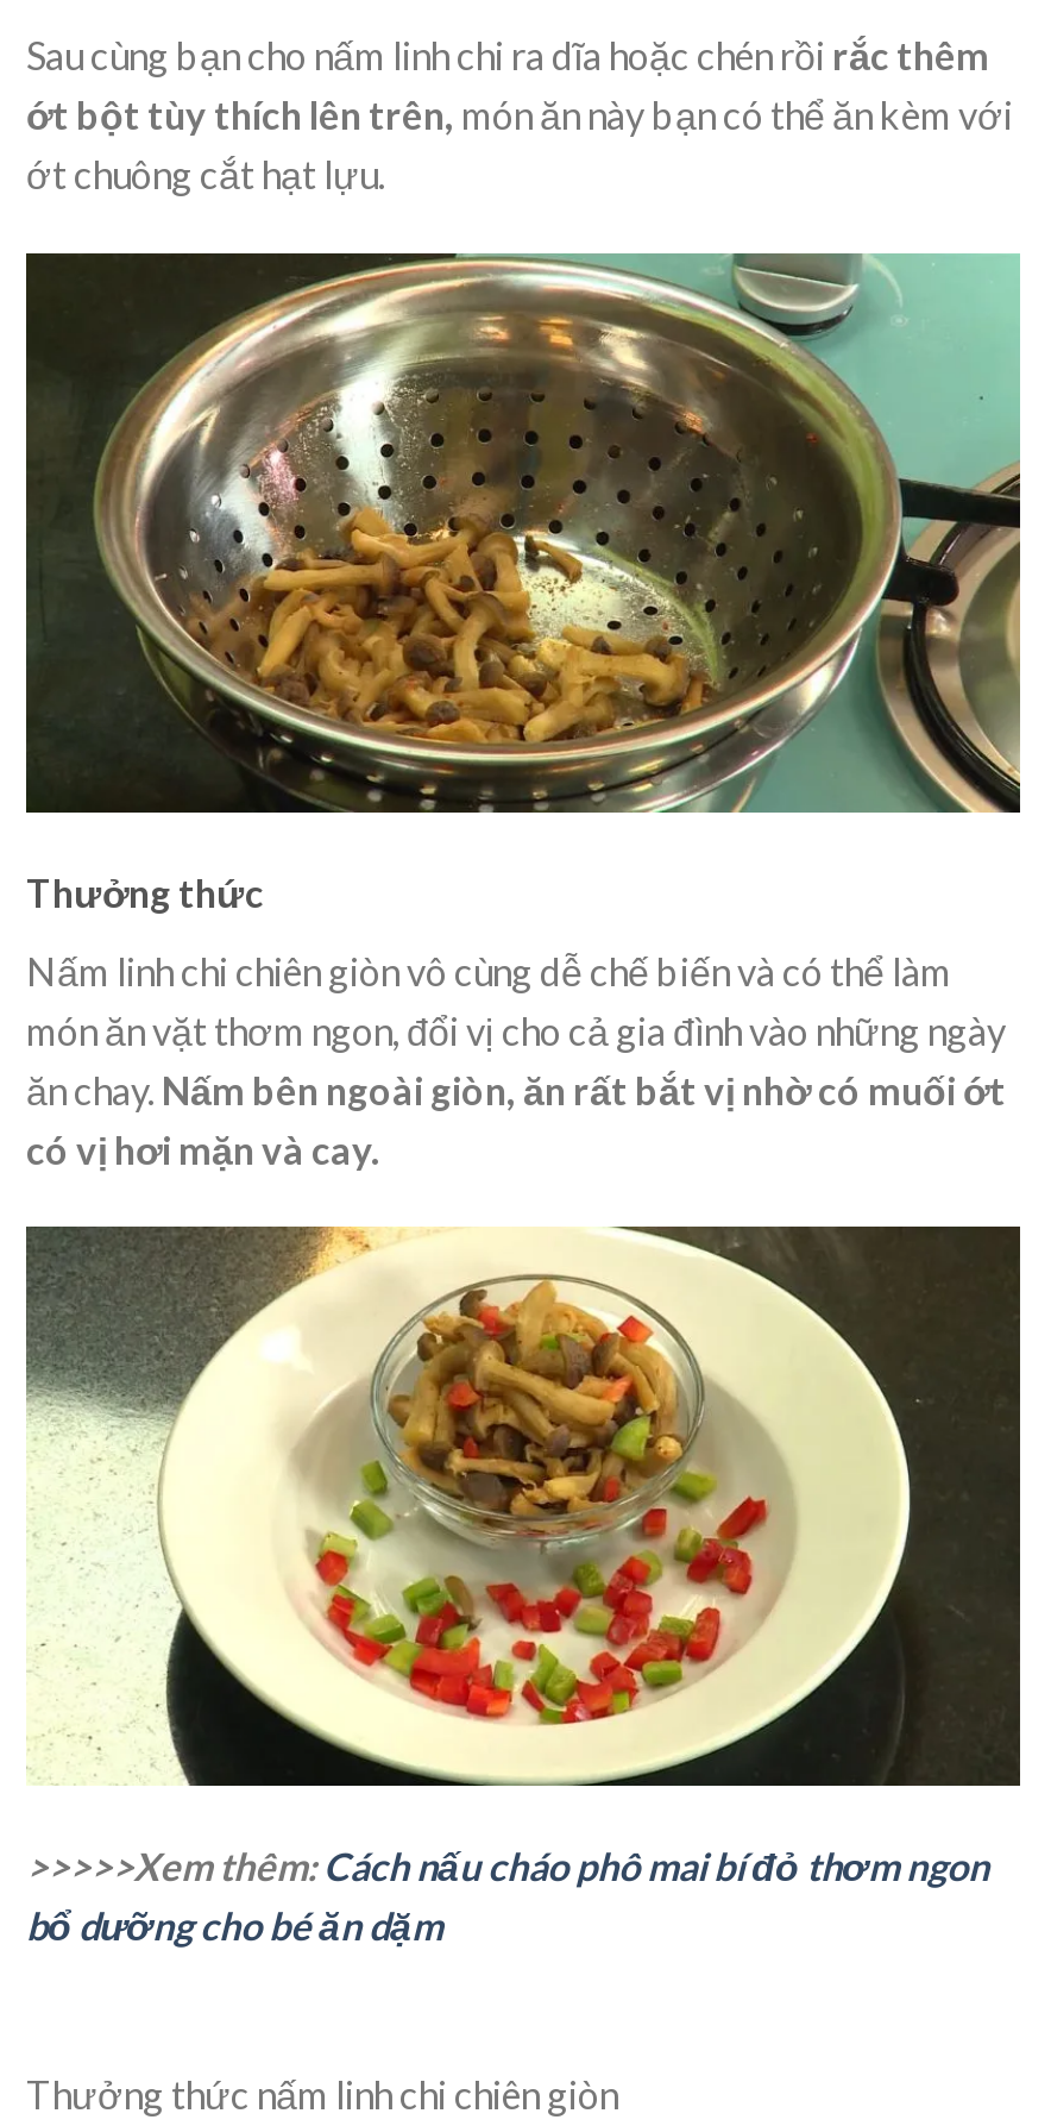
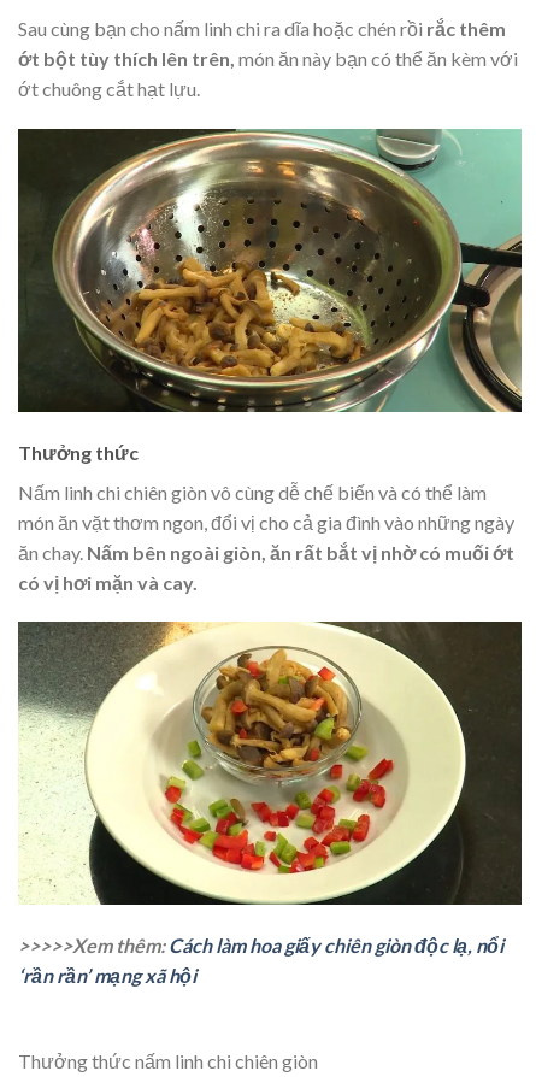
- >>>>>Xem thêm: Cách nấu cháo phô mai bí đỏ thơm ngon
- bổ dưỡng cho bé ăn dặm
+ >>>>>Xem thêm: Cách làm hoa giấy chiên giòn độc lạ, nổi
+ ‘rần rần’ mạng xã hội
